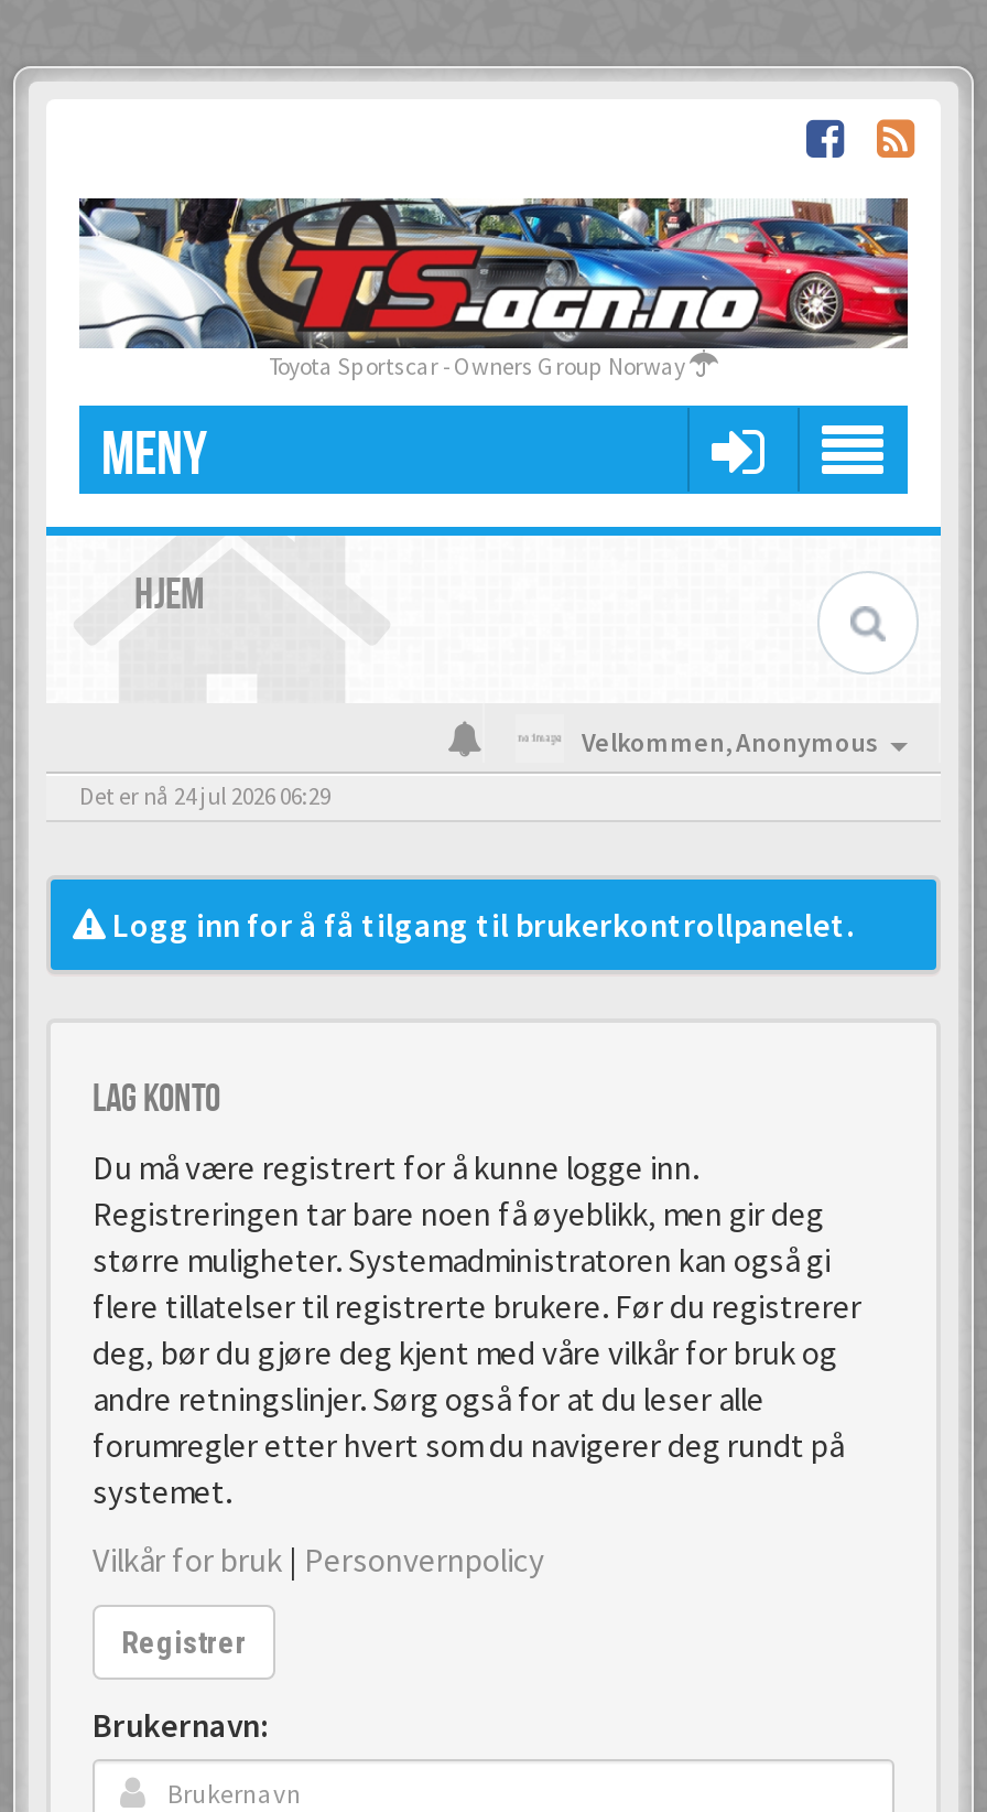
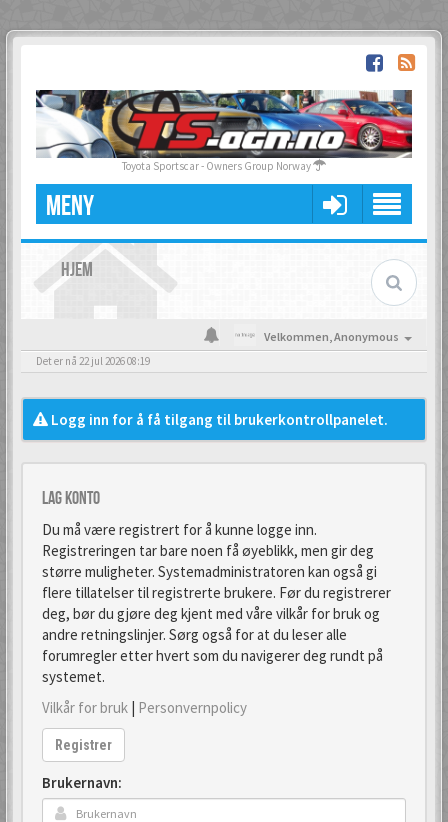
- Det er nå 24 jul 2026 06:29
+ Det er nå 22 jul 2026 08:19
